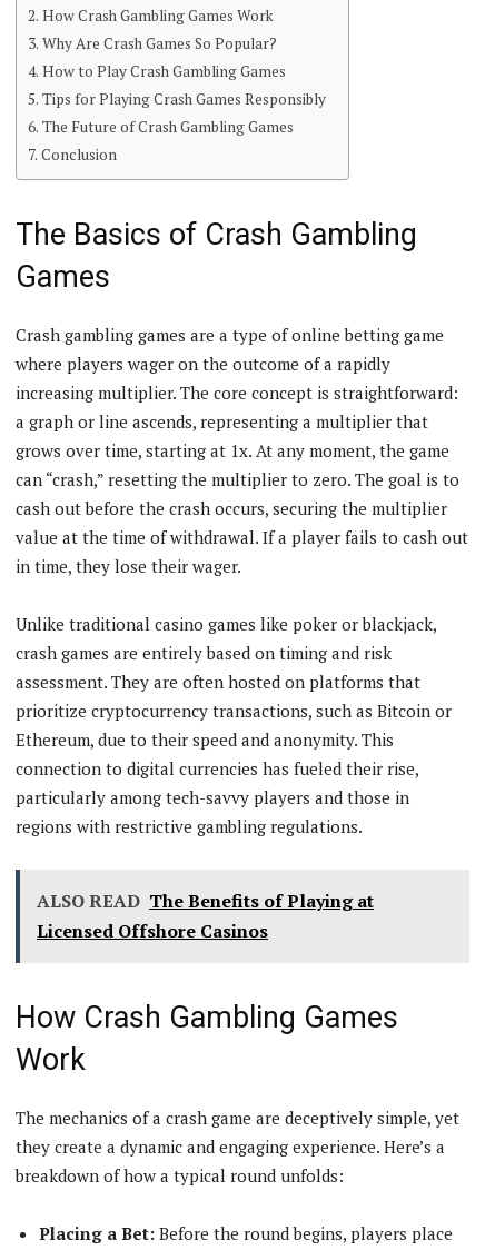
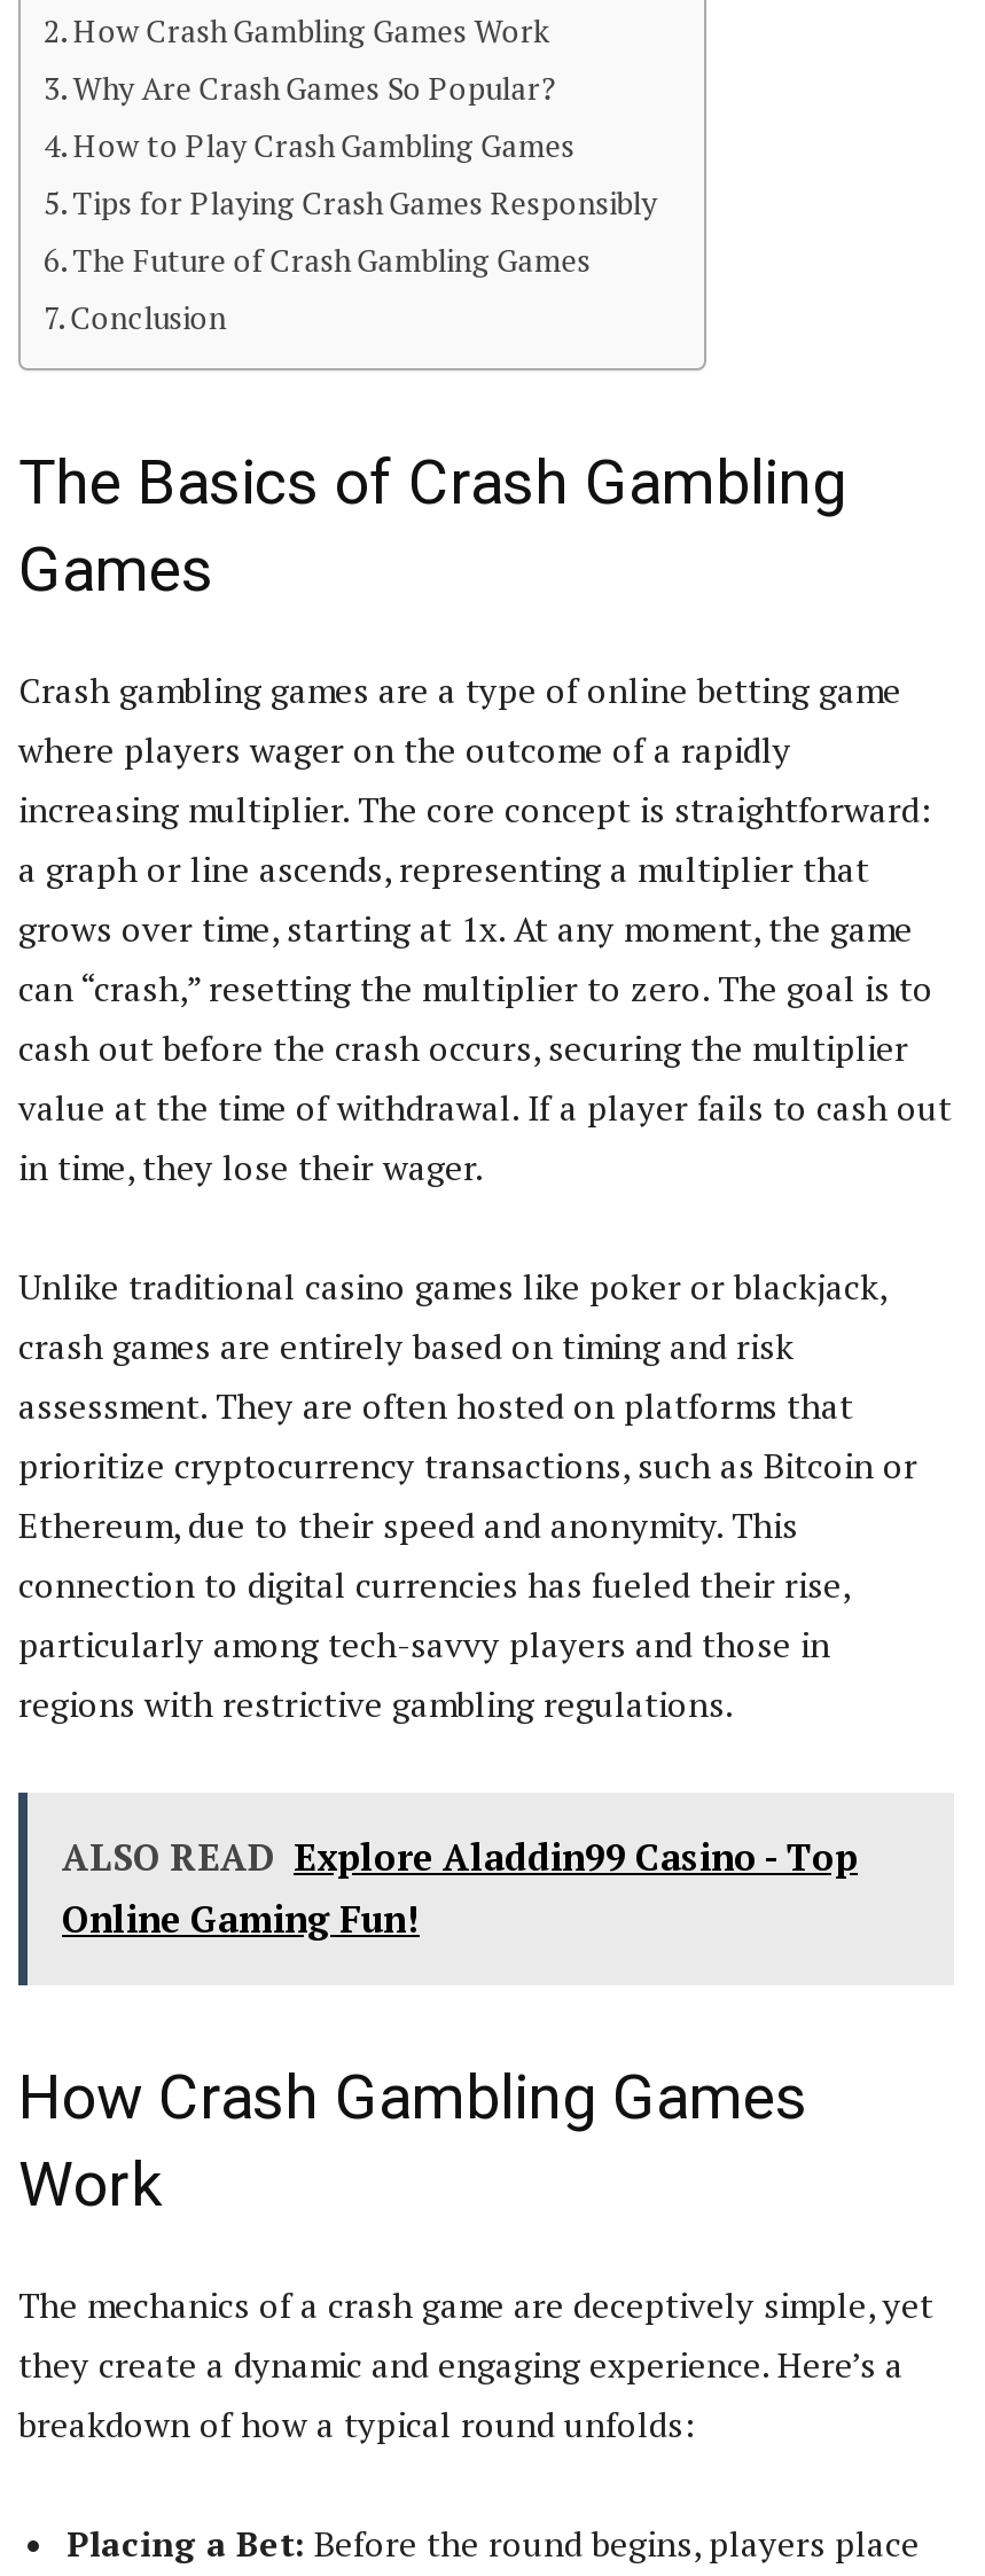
- ALSO READ The Benefits of Playing at
- Licensed Offshore Casinos
+ ALSO READ Explore Aladdin99 Casino - Top
+ Online Gaming Fun!
